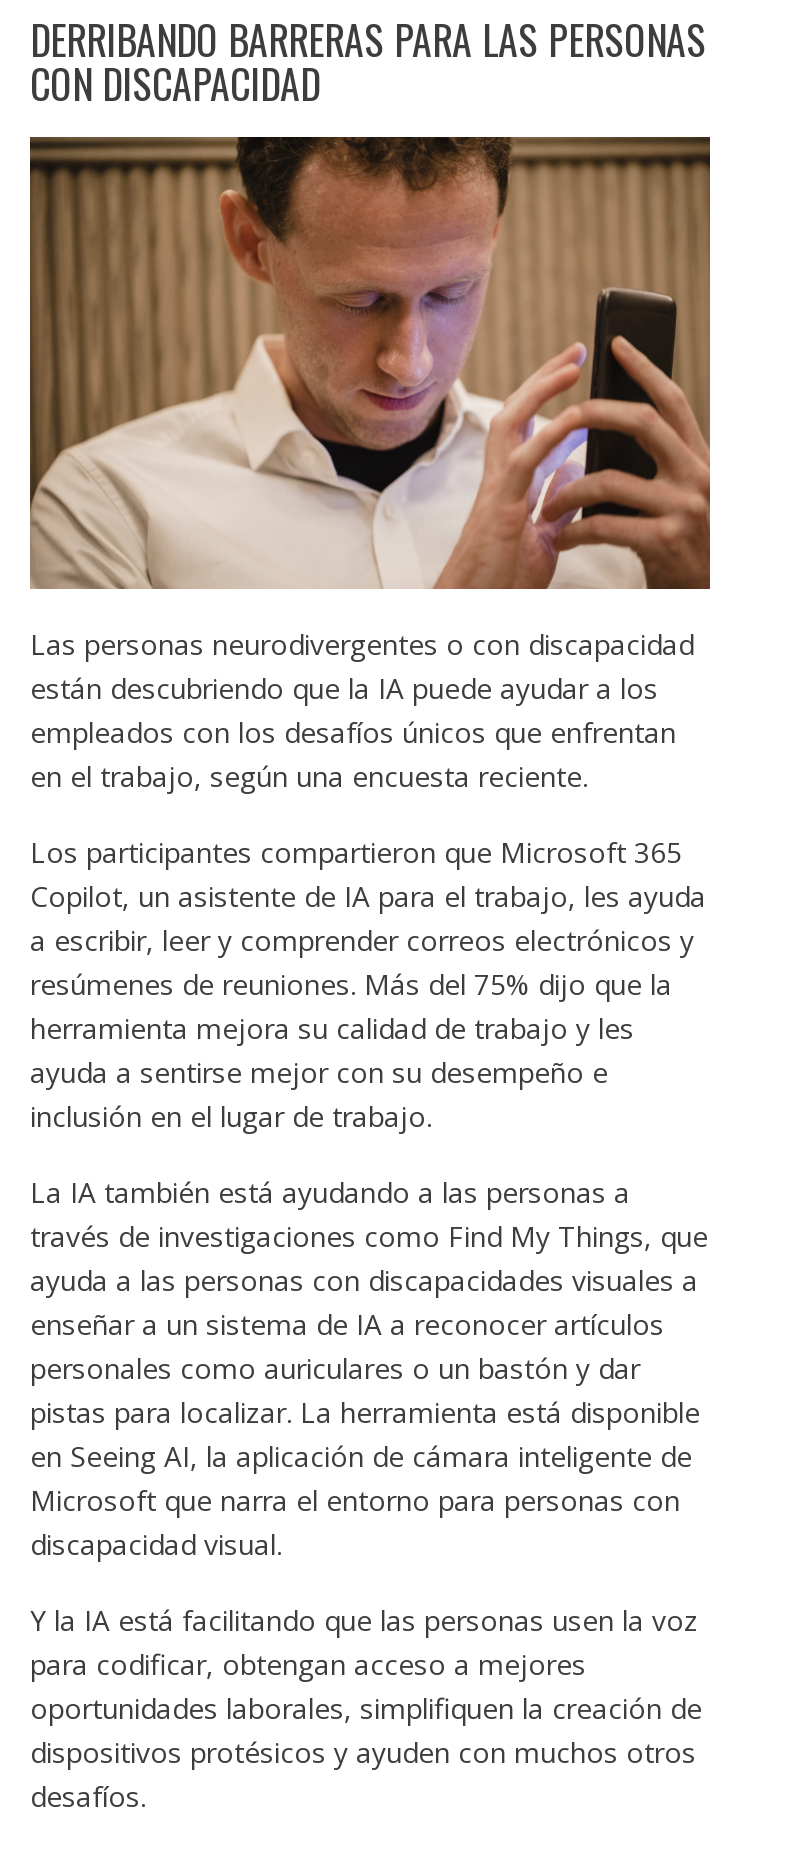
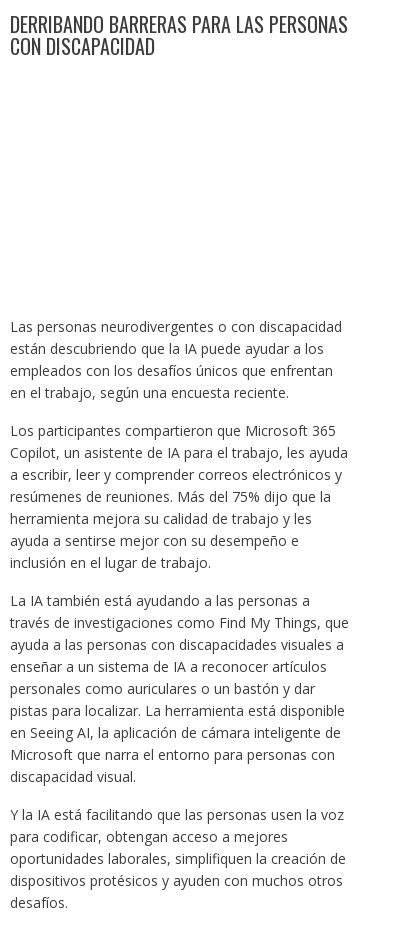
- [image]
